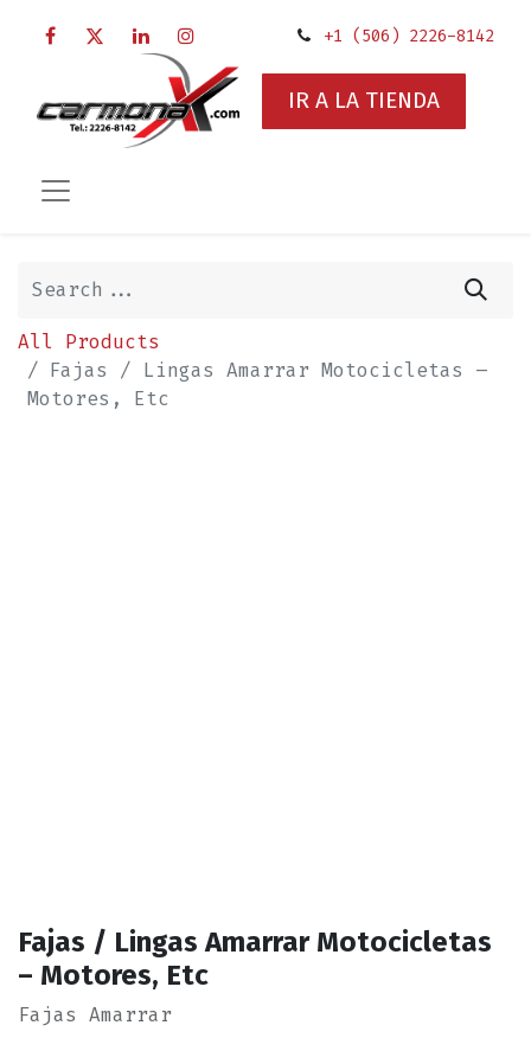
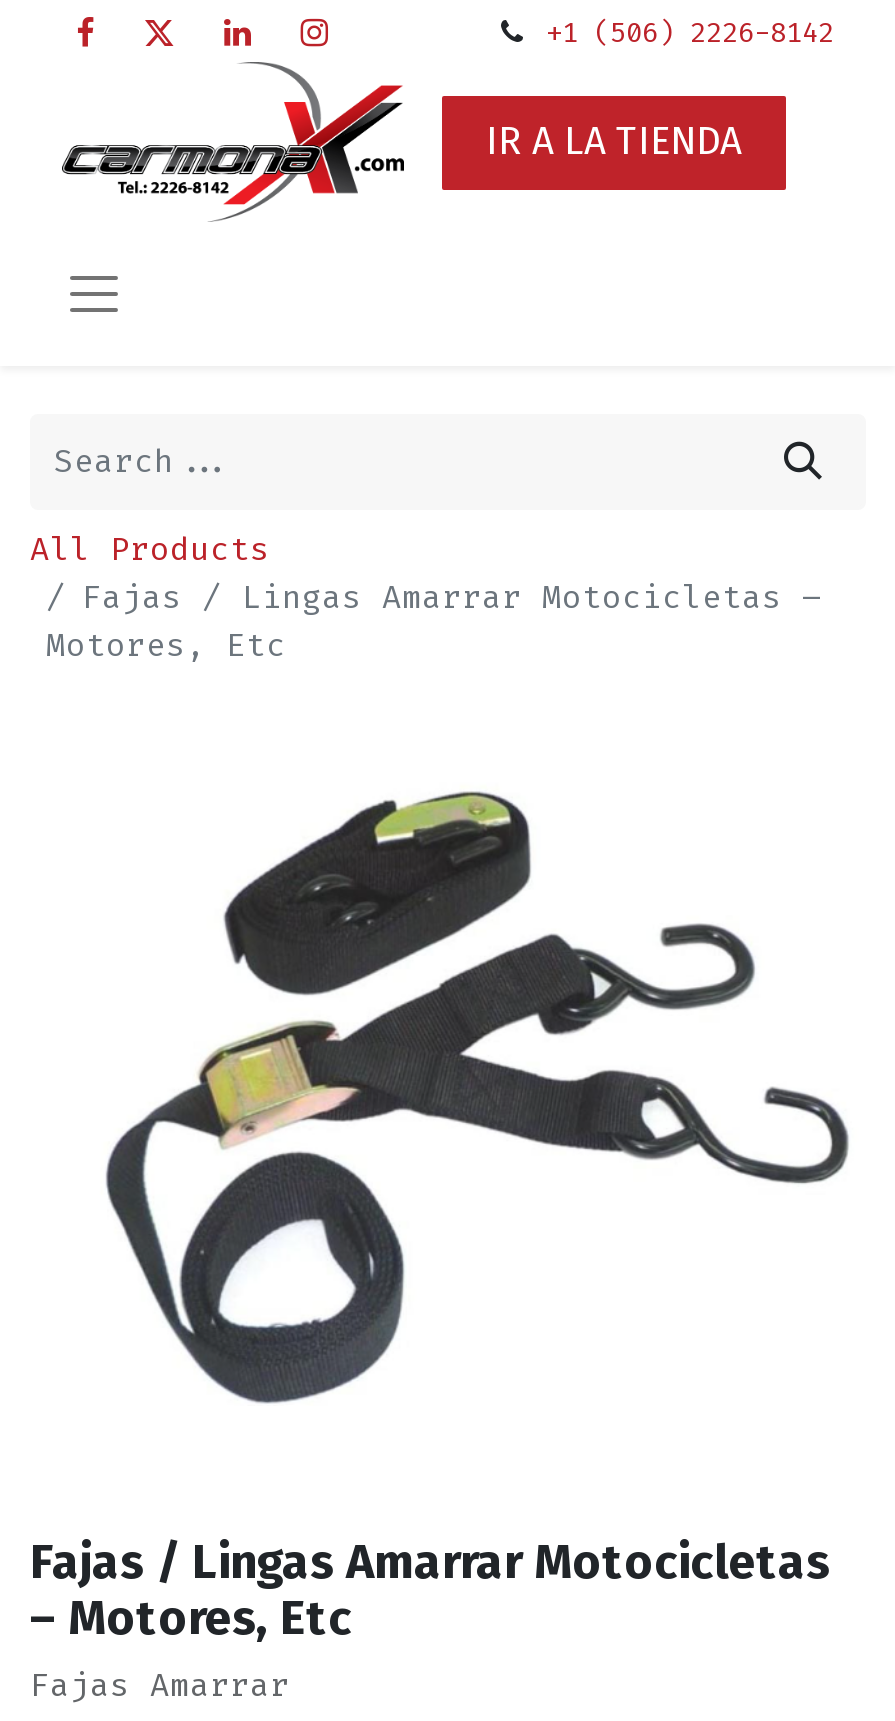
+ [image]
